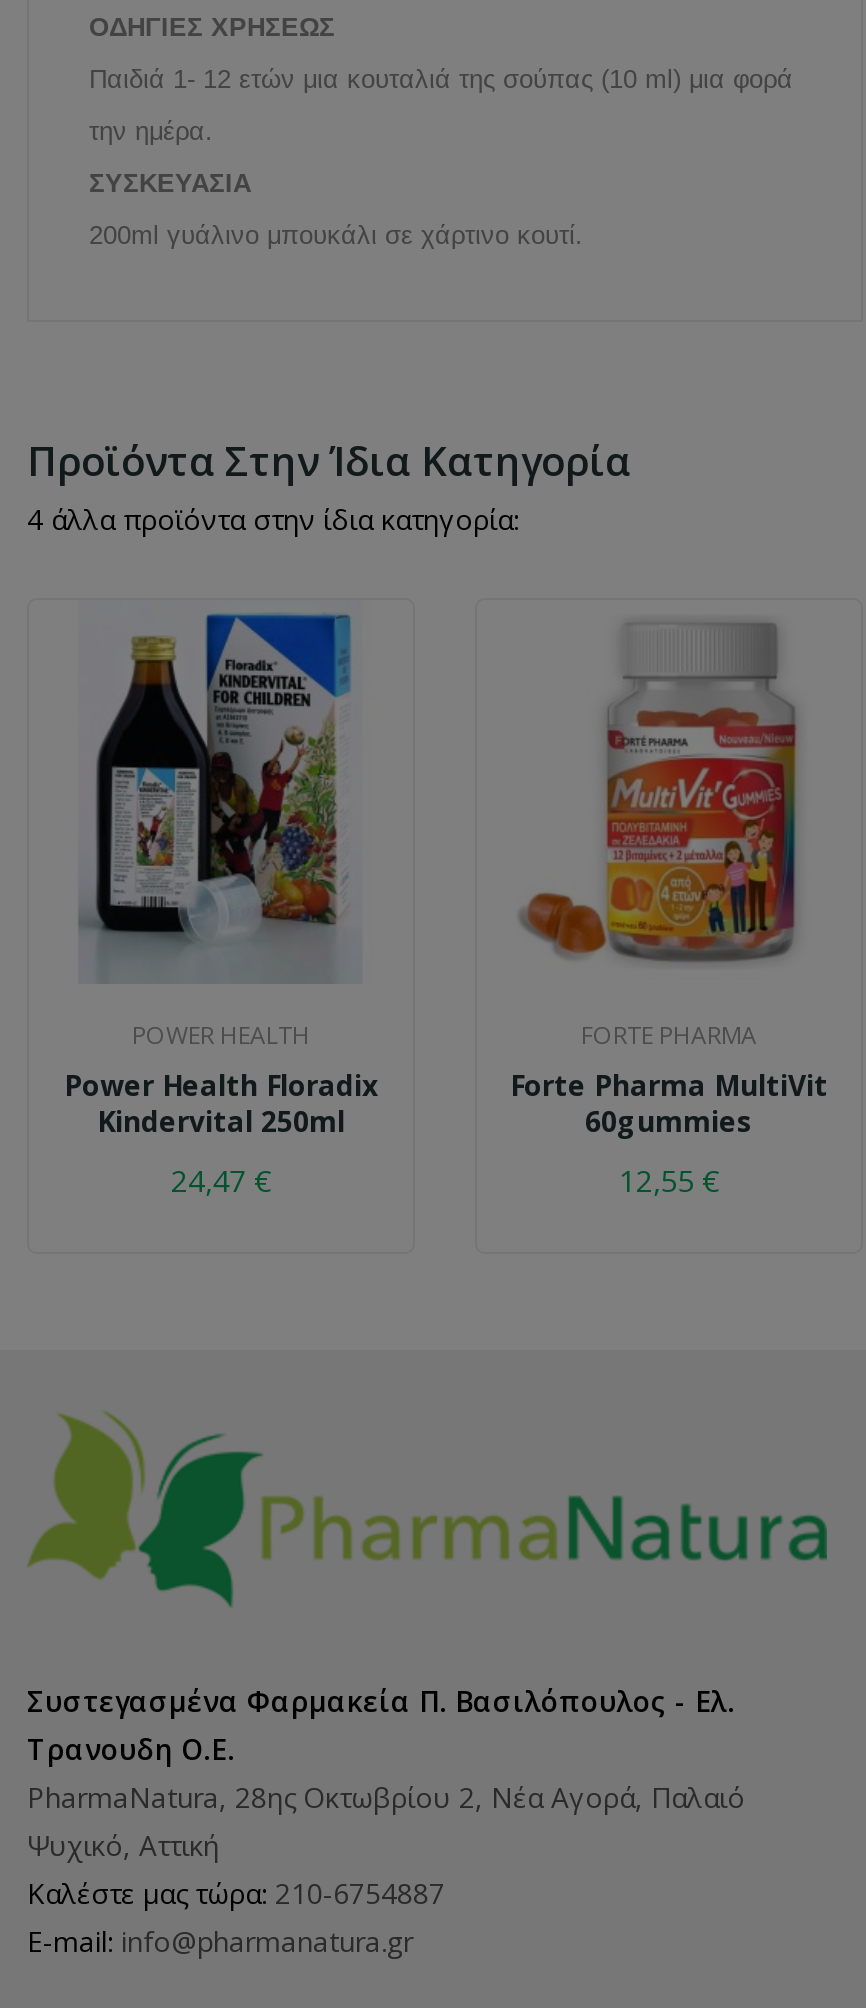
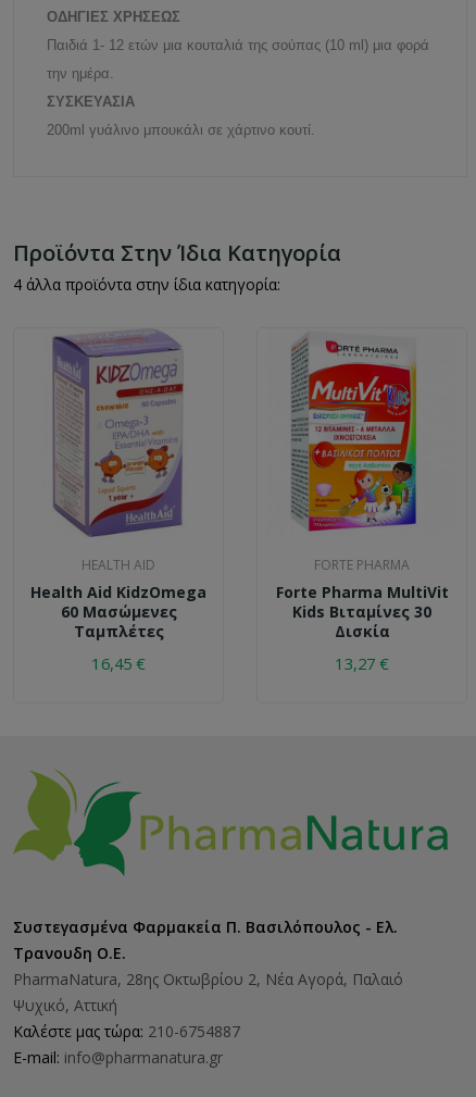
- [image]
- POWER HEALTH
- Power Health Floradix
- Kindervital 250ml
+ [image]
+ HEALTH AID
+ Health Aid KidzOmega
+ 60 Μασώμενες
+ Ταμπλέτες

- [image]
+ [image]

- 60gummies
+ Kids Βιταμίνες 30
+ Δισκία

- 24,47 €
+ 16,45 €

- 12,55 €
+ 13,27 €
